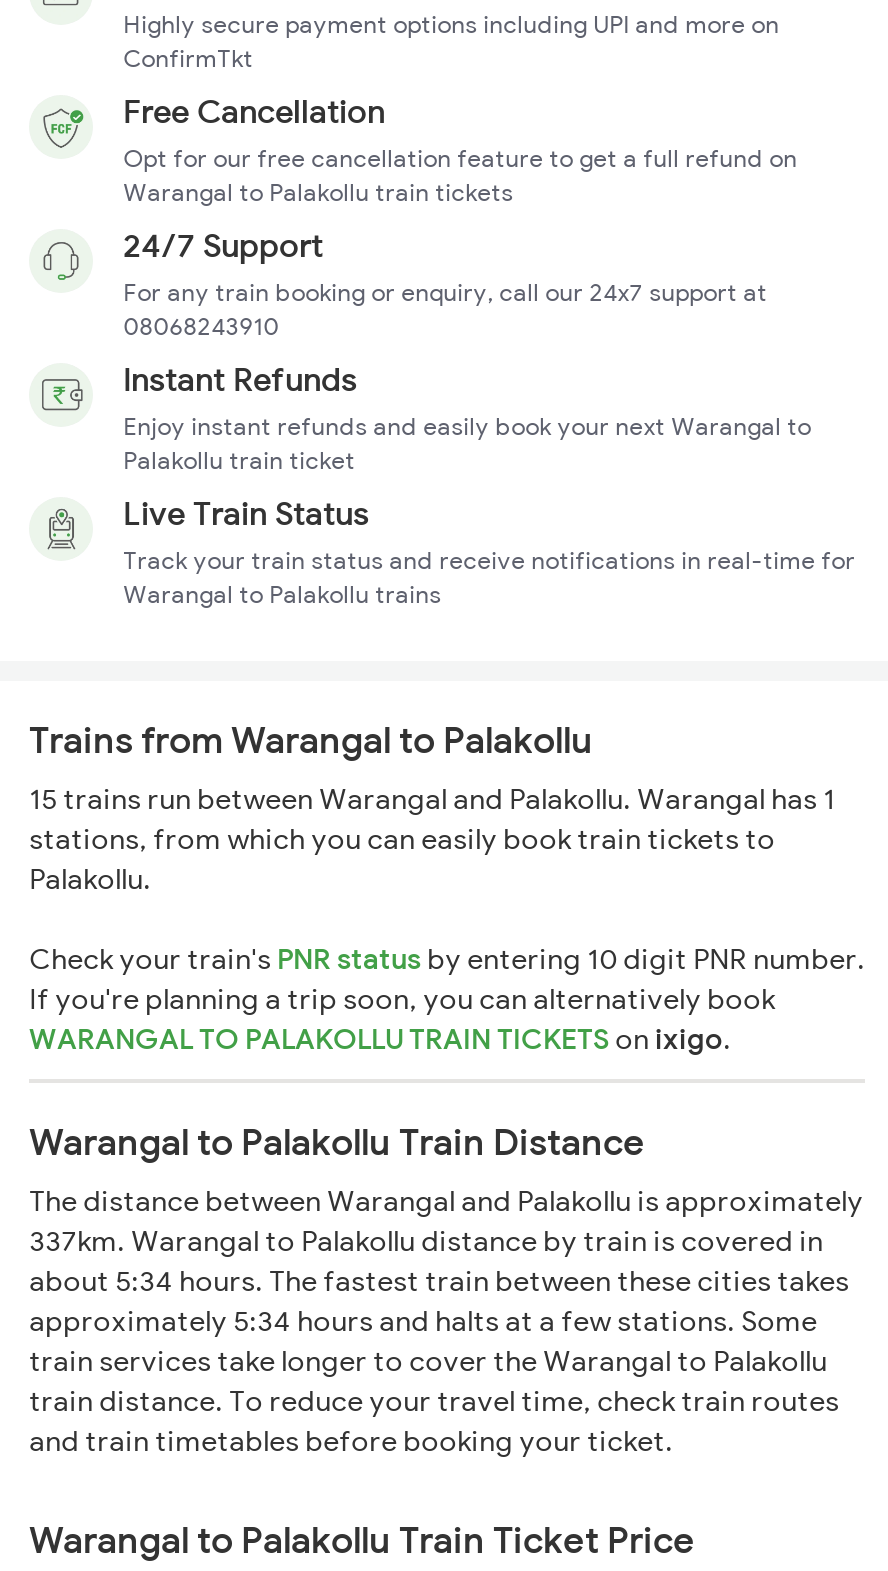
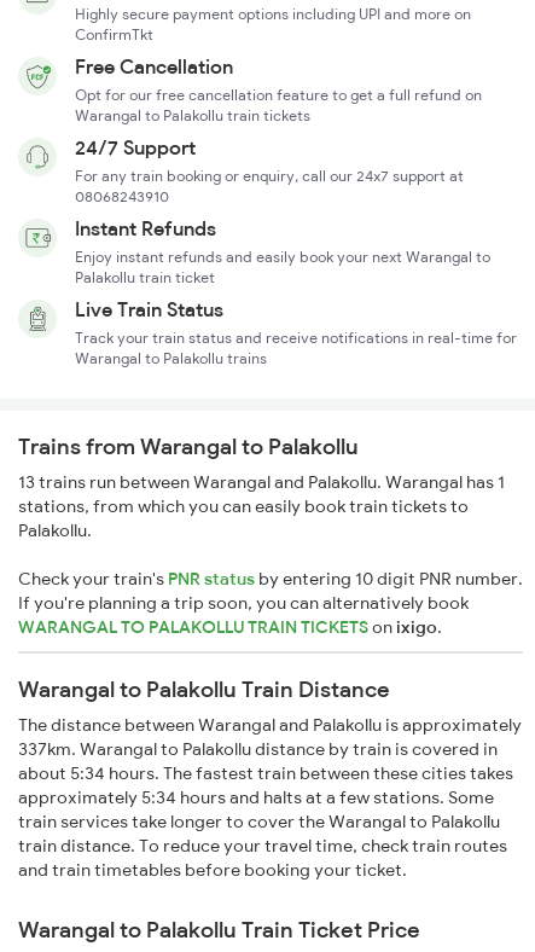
- 15 trains run between Warangal and Palakollu. Warangal has 1
+ 13 trains run between Warangal and Palakollu. Warangal has 1
